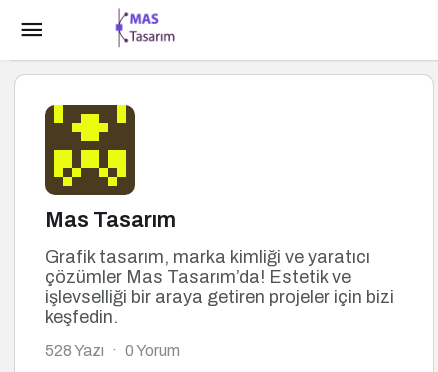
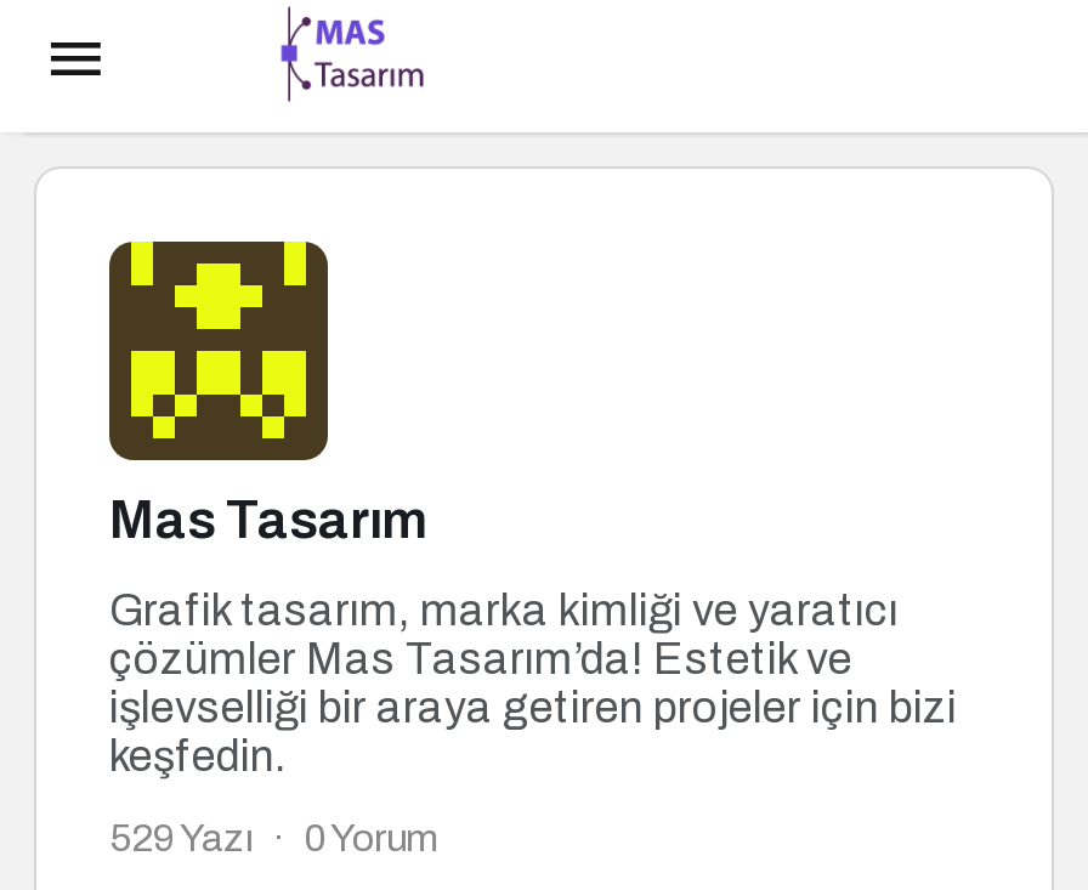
- 528 Yazı 0 Yorum
+ 529 Yazı 0 Yorum
